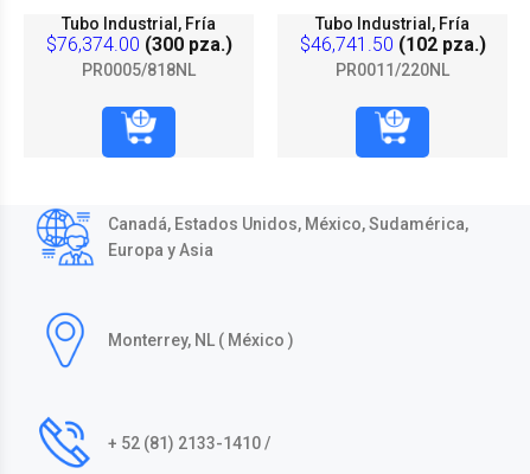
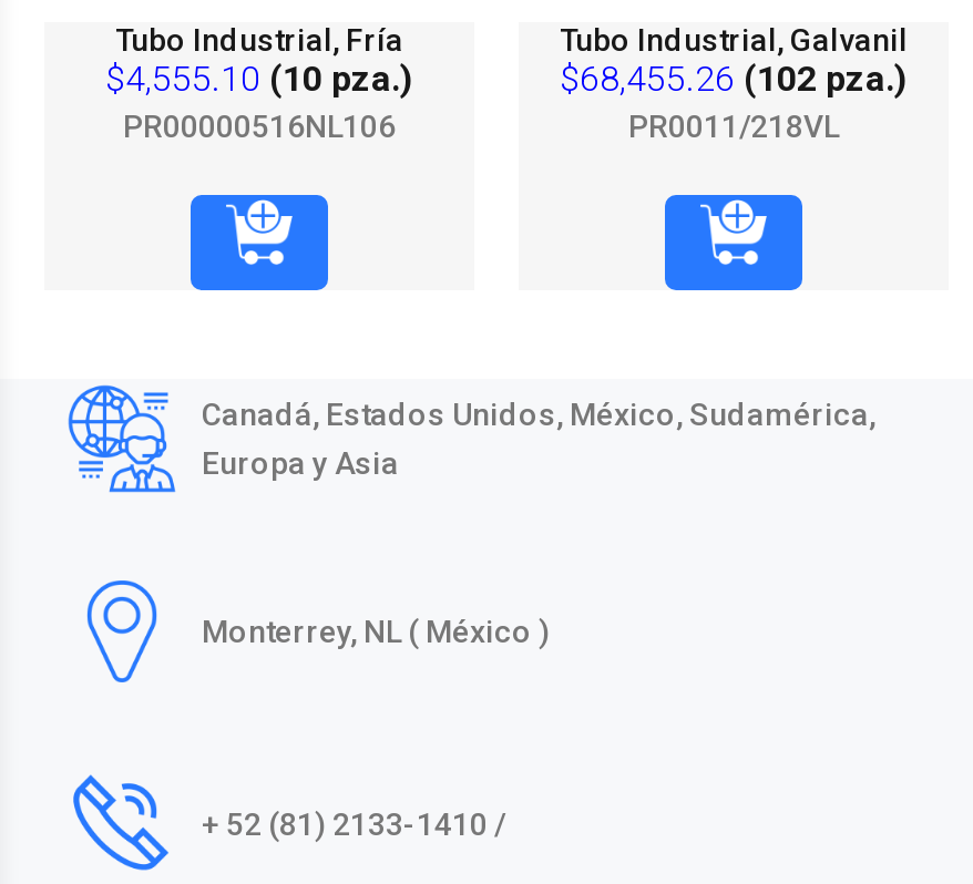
- Tubo Industrial, Fría
- $46,741.50 (102 pza.)
- PR0011/220NL
+ Tubo Industrial, Galvanil
+ $68,455.26 (102 pza.)
+ PR0011/218VL

- $76,374.00 (300 pza.)
- PR0005/818NL
+ $4,555.10 (10 pza.)
+ PR00000516NL106
